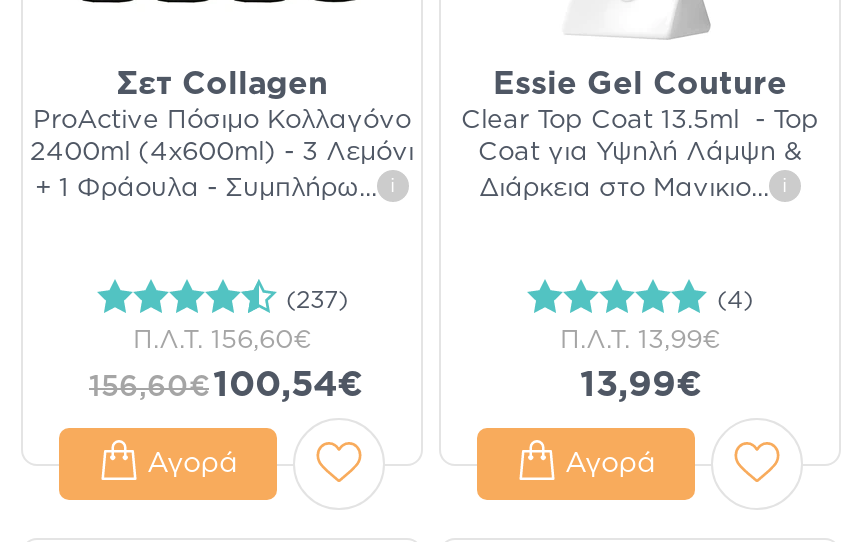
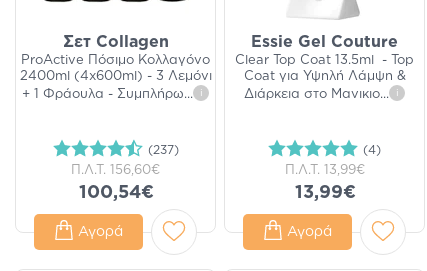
- 156,60€ 100,54€
+ 100,54€
